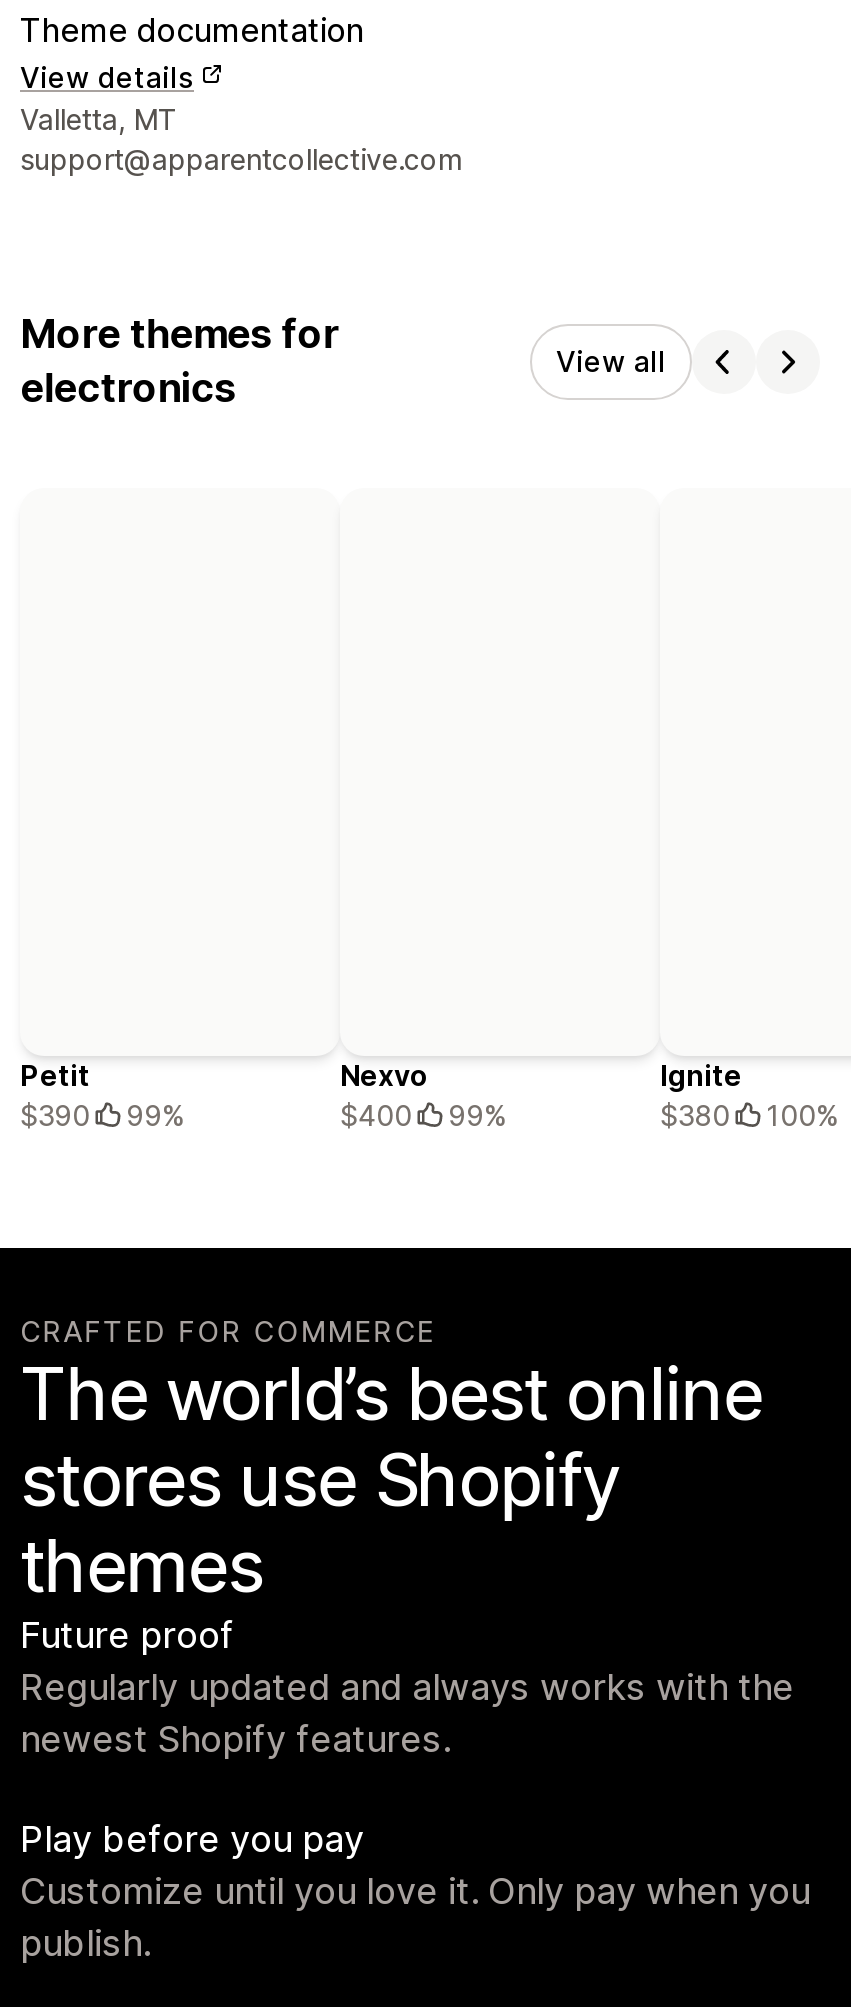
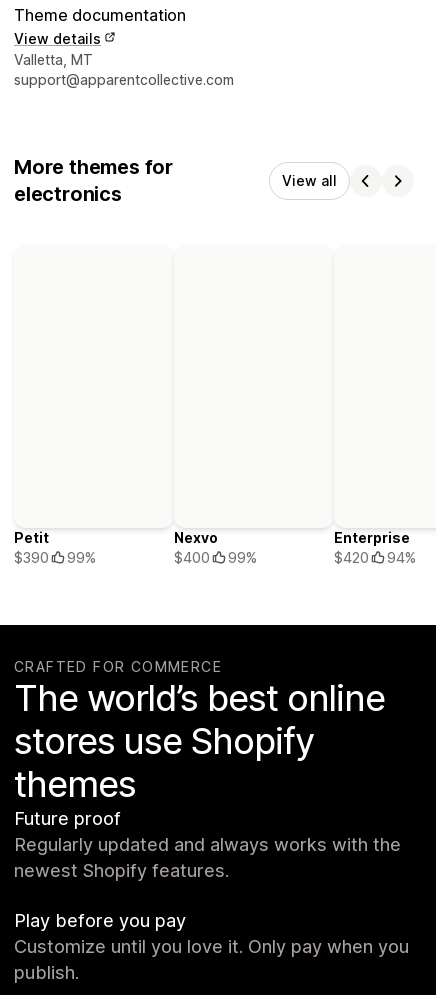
- Ignite
- $380
- 100%
+ Enterprise
+ $420
+ 94%
